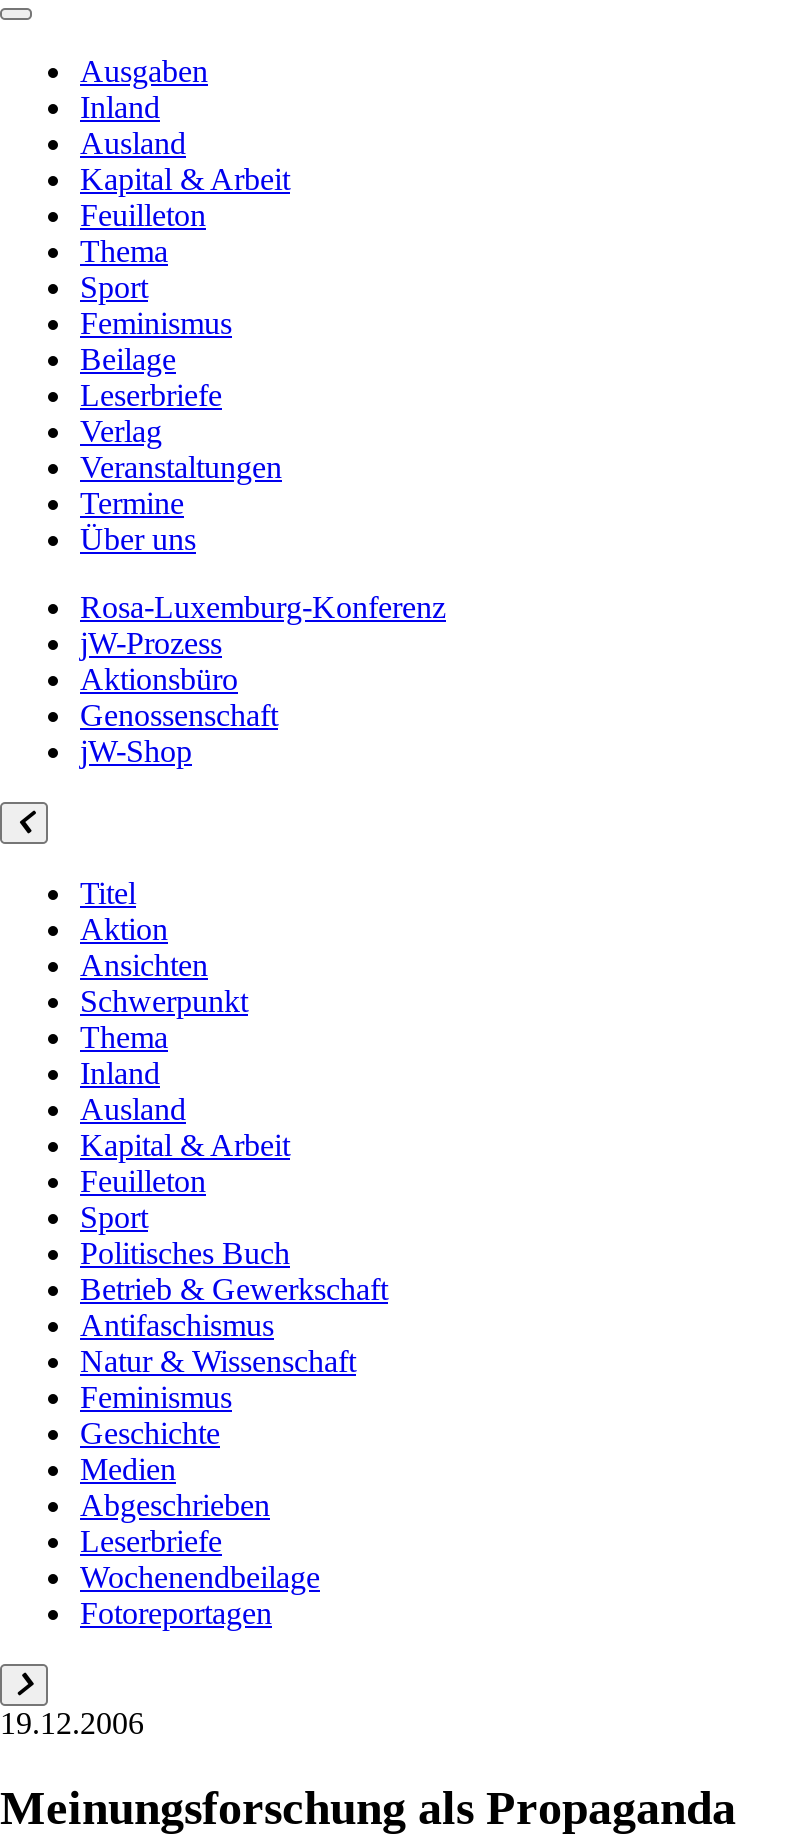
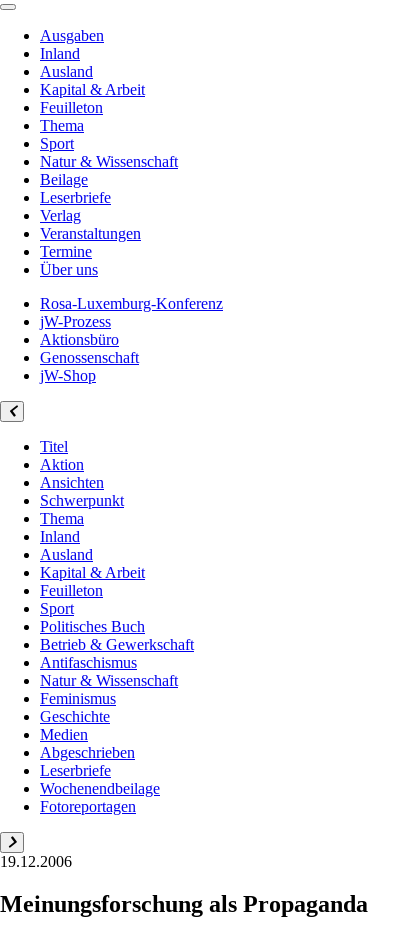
- Feminismus
+ Natur & Wissenschaft
